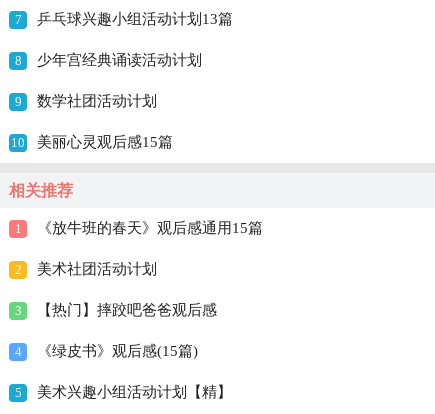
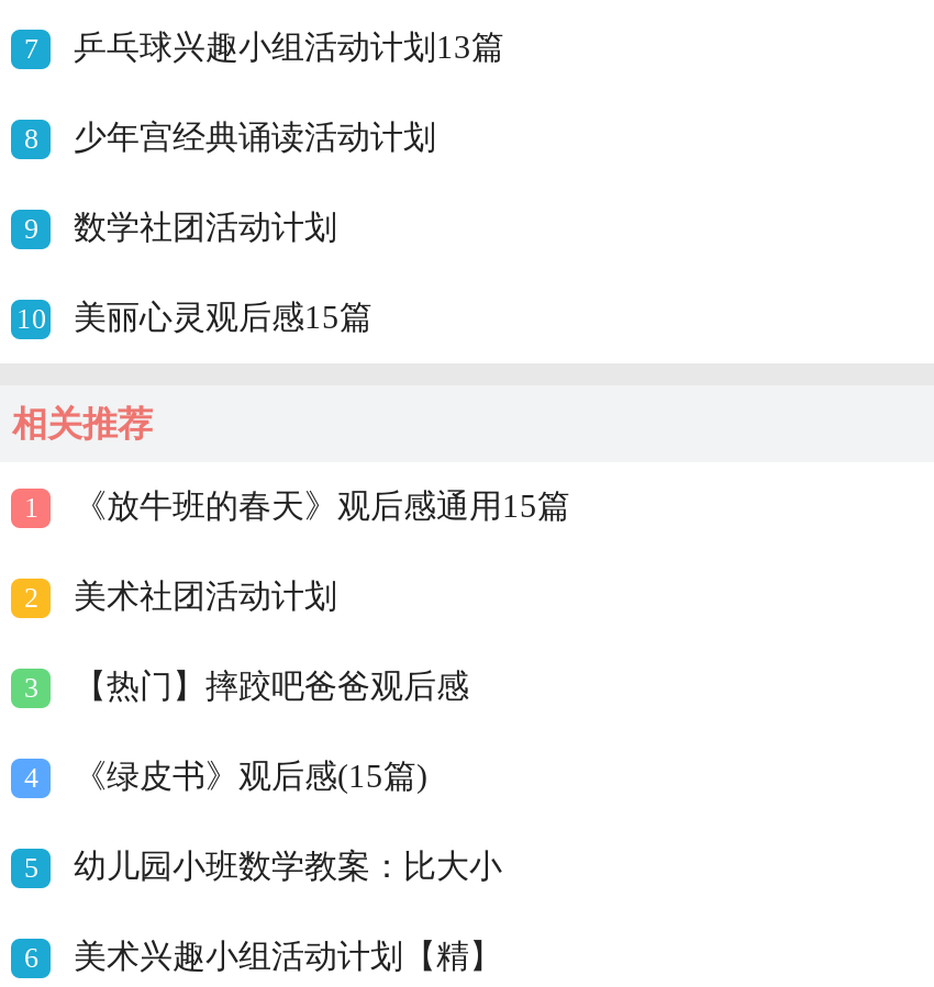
+ 幼儿园小班数学教案：比大小
+ 6
